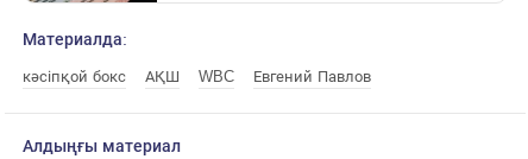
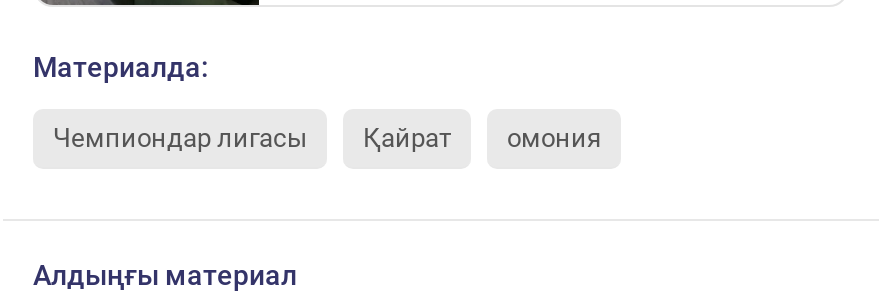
- кәсіпқой бокс
- АҚШ
- WBC
- Евгений Павлов
+ Чемпиондар лигасы
+ Қайрат
+ омония
